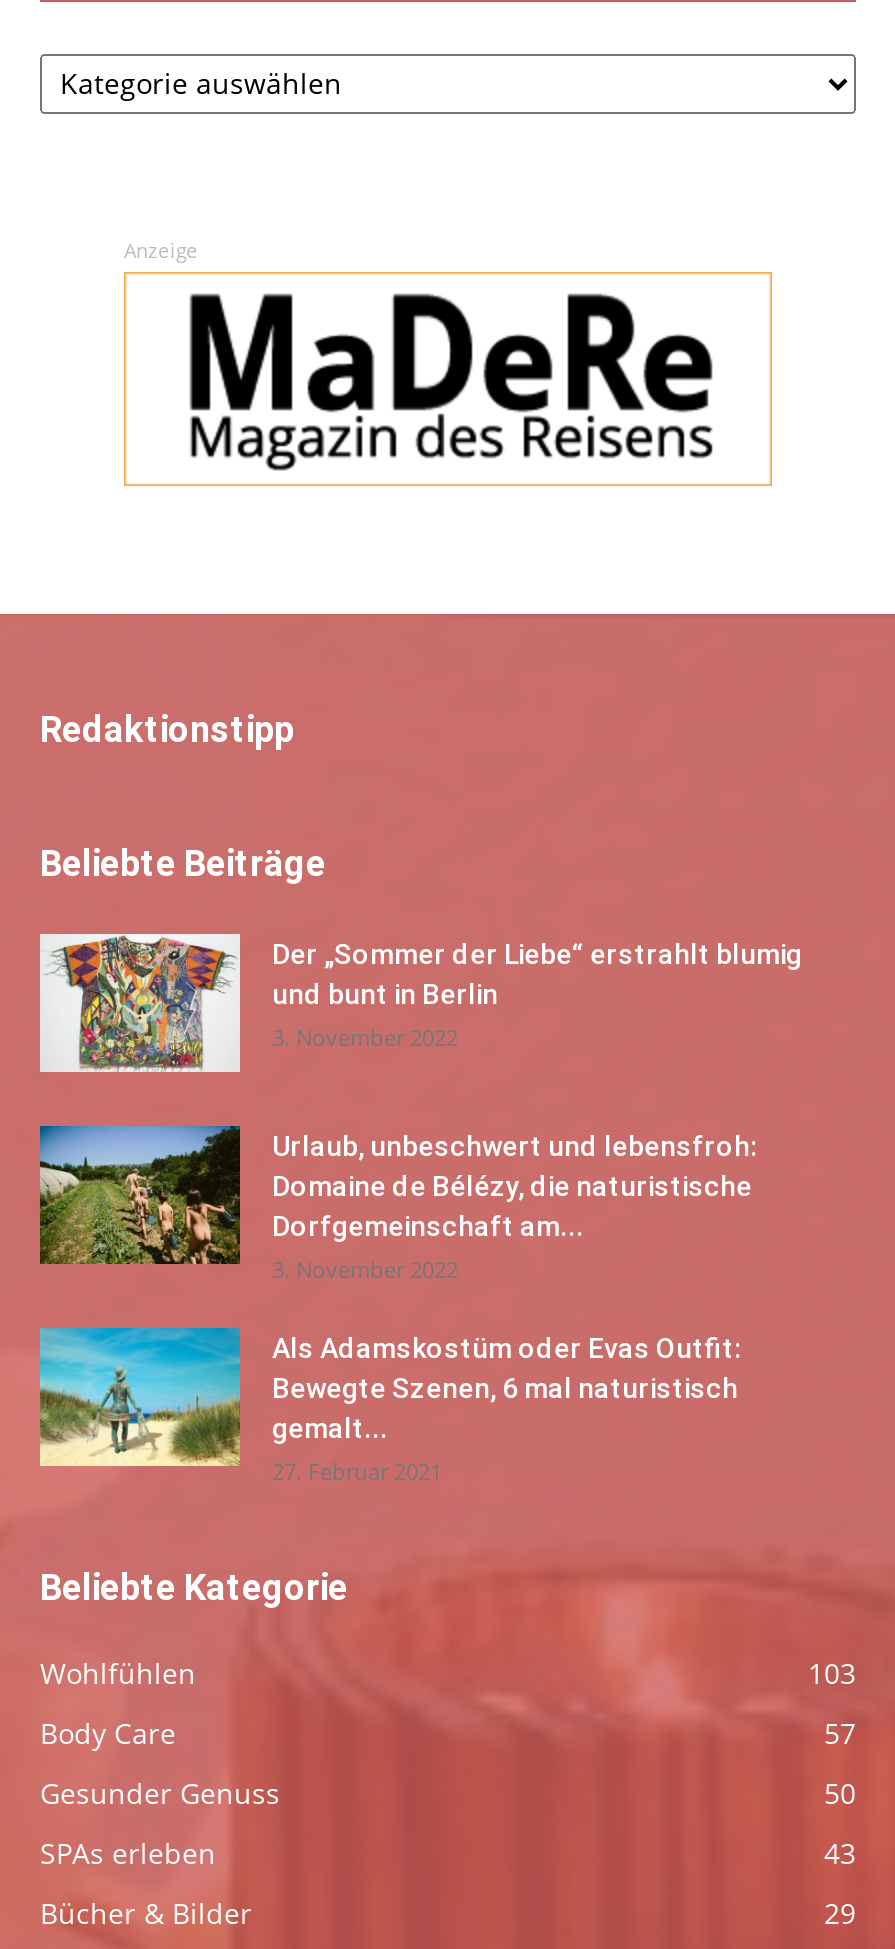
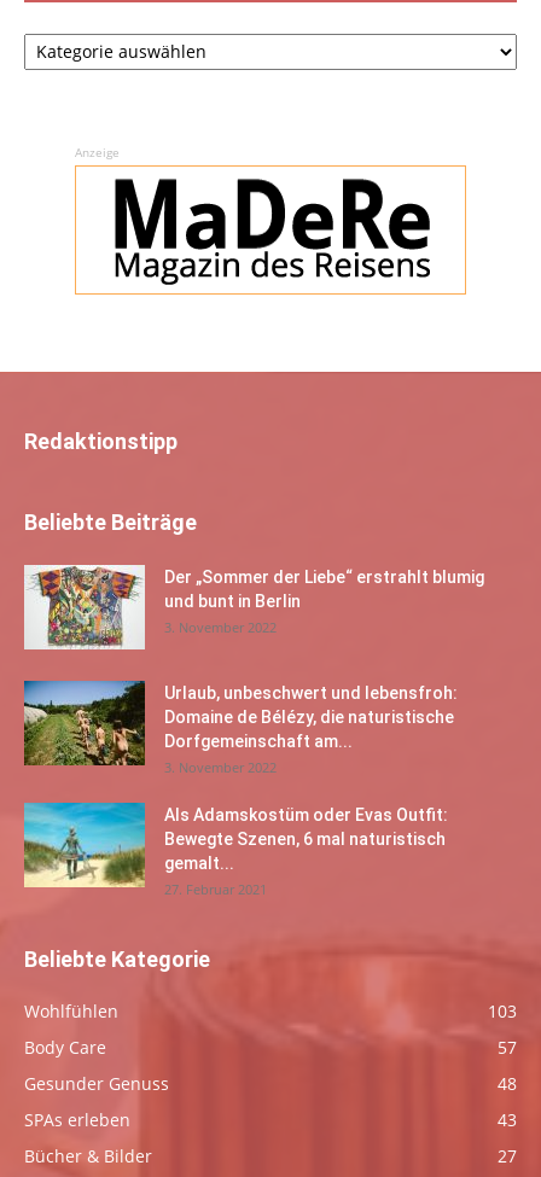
- 50
+ 48

- 29
+ 27
